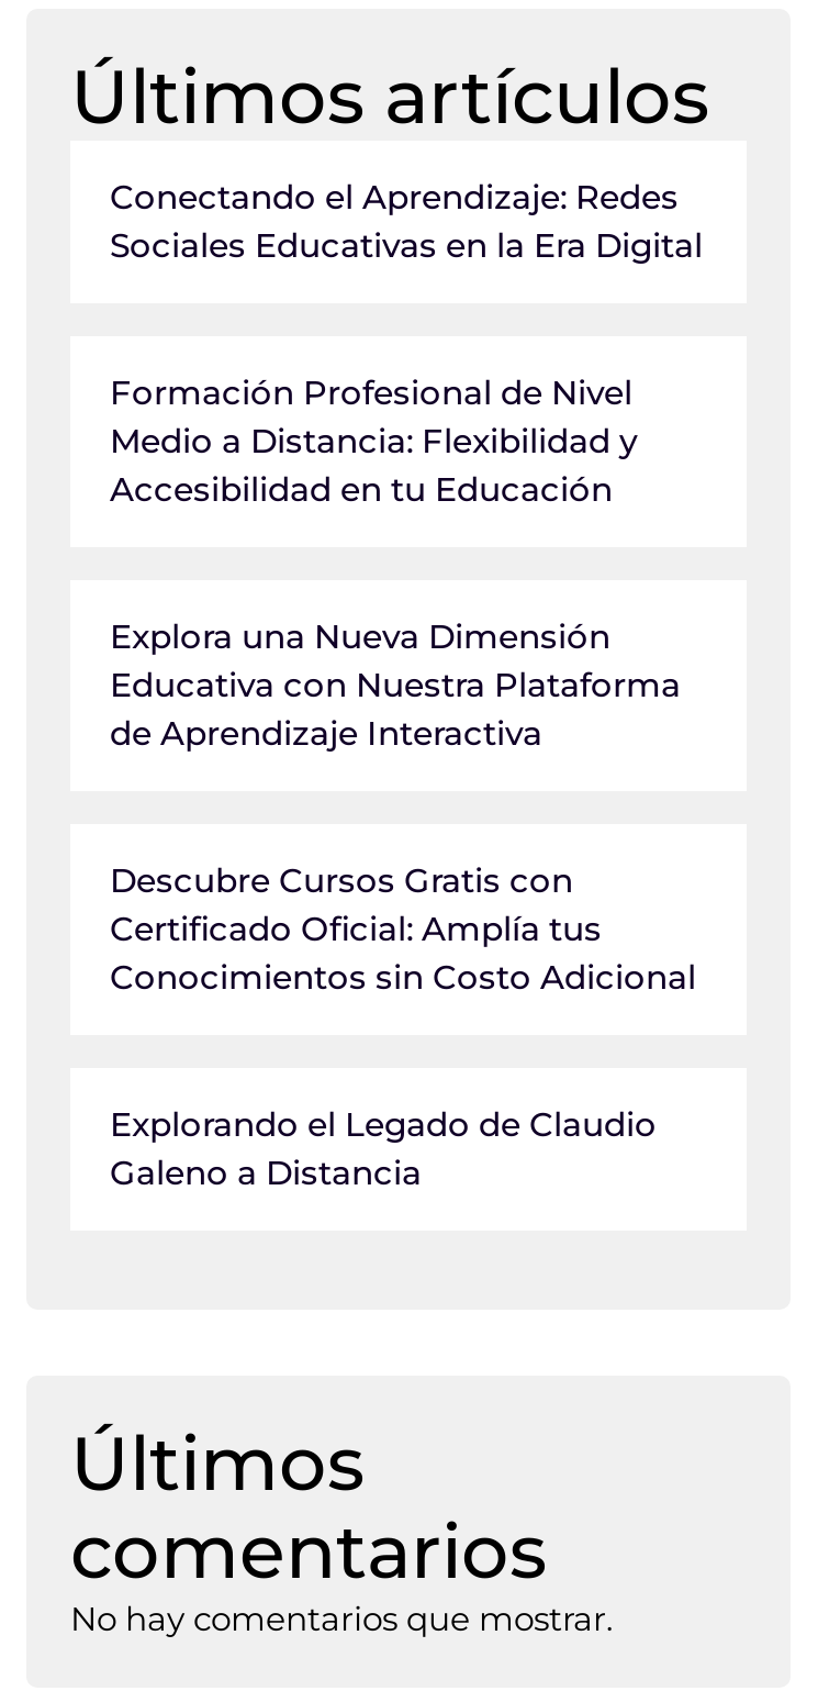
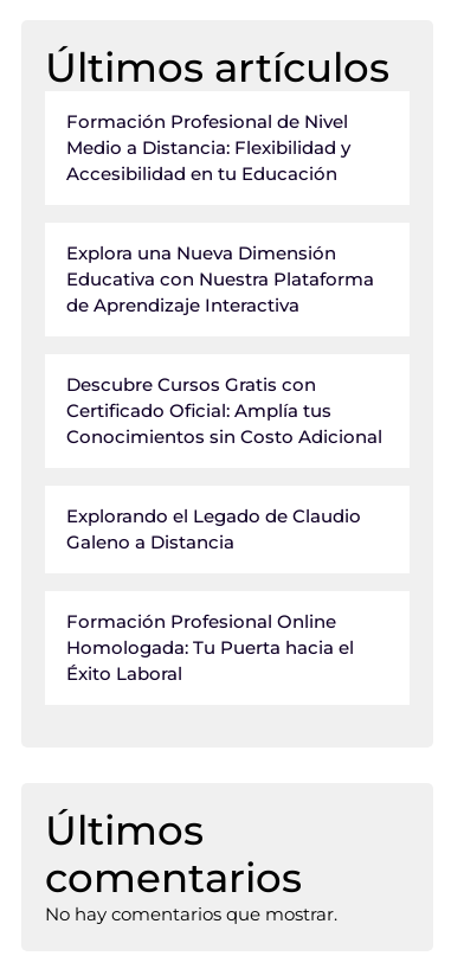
- Conectando el Aprendizaje: Redes
- Sociales Educativas en la Era Digital

moved up: Formación Profesional de Nivel | Medio a Distancia: Flexibilidad y | Accesibilidad en tu Educación | ... | Explorando el Legado de Claudio | Galeno a Distancia

+ Formación Profesional Online
+ Homologada: Tu Puerta hacia el
+ Éxito Laboral
